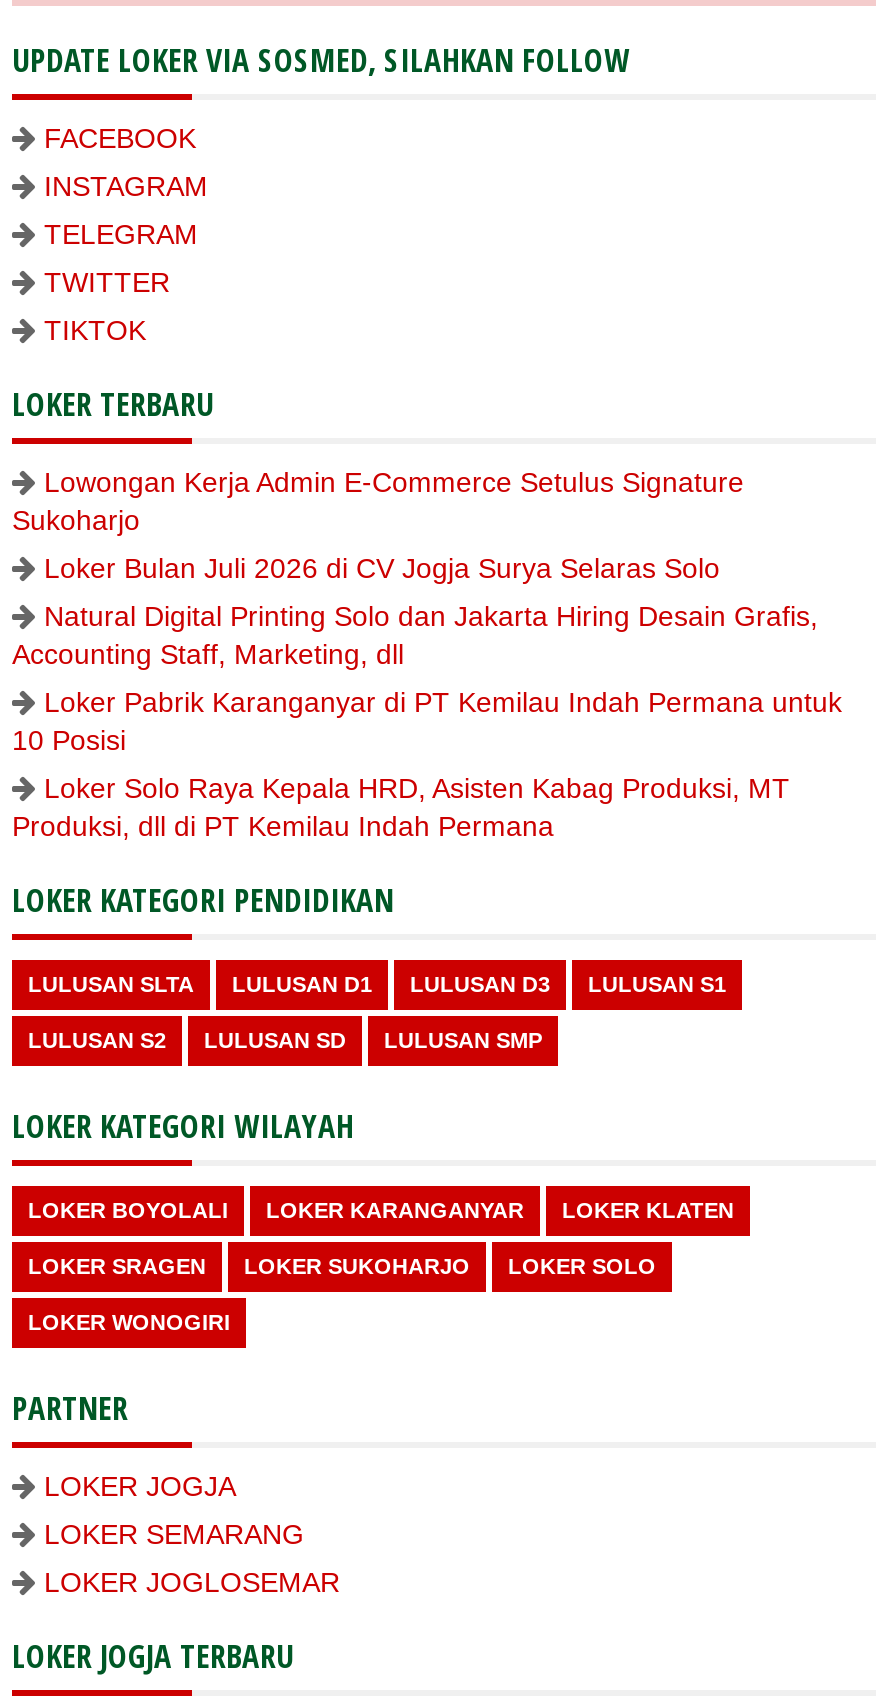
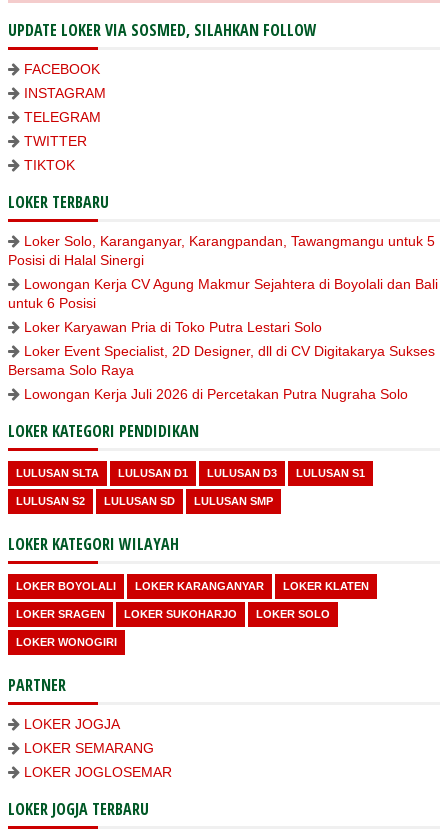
- Lowongan Kerja Admin E-Commerce Setulus Signature
- Sukoharjo
+ Loker Solo, Karanganyar, Karangpandan, Tawangmangu untuk 5
+ Posisi di Halal Sinergi

- Loker Bulan Juli 2026 di CV Jogja Surya Selaras Solo
+ Lowongan Kerja CV Agung Makmur Sejahtera di Boyolali dan Bali
+ untuk 6 Posisi

- Natural Digital Printing Solo dan Jakarta Hiring Desain Grafis,
- Accounting Staff, Marketing, dll
+ Loker Karyawan Pria di Toko Putra Lestari Solo

- Loker Pabrik Karanganyar di PT Kemilau Indah Permana untuk
- 10 Posisi
+ Loker Event Specialist, 2D Designer, dll di CV Digitakarya Sukses
+ Bersama Solo Raya

- Loker Solo Raya Kepala HRD, Asisten Kabag Produksi, MT
- Produksi, dll di PT Kemilau Indah Permana
+ Lowongan Kerja Juli 2026 di Percetakan Putra Nugraha Solo
